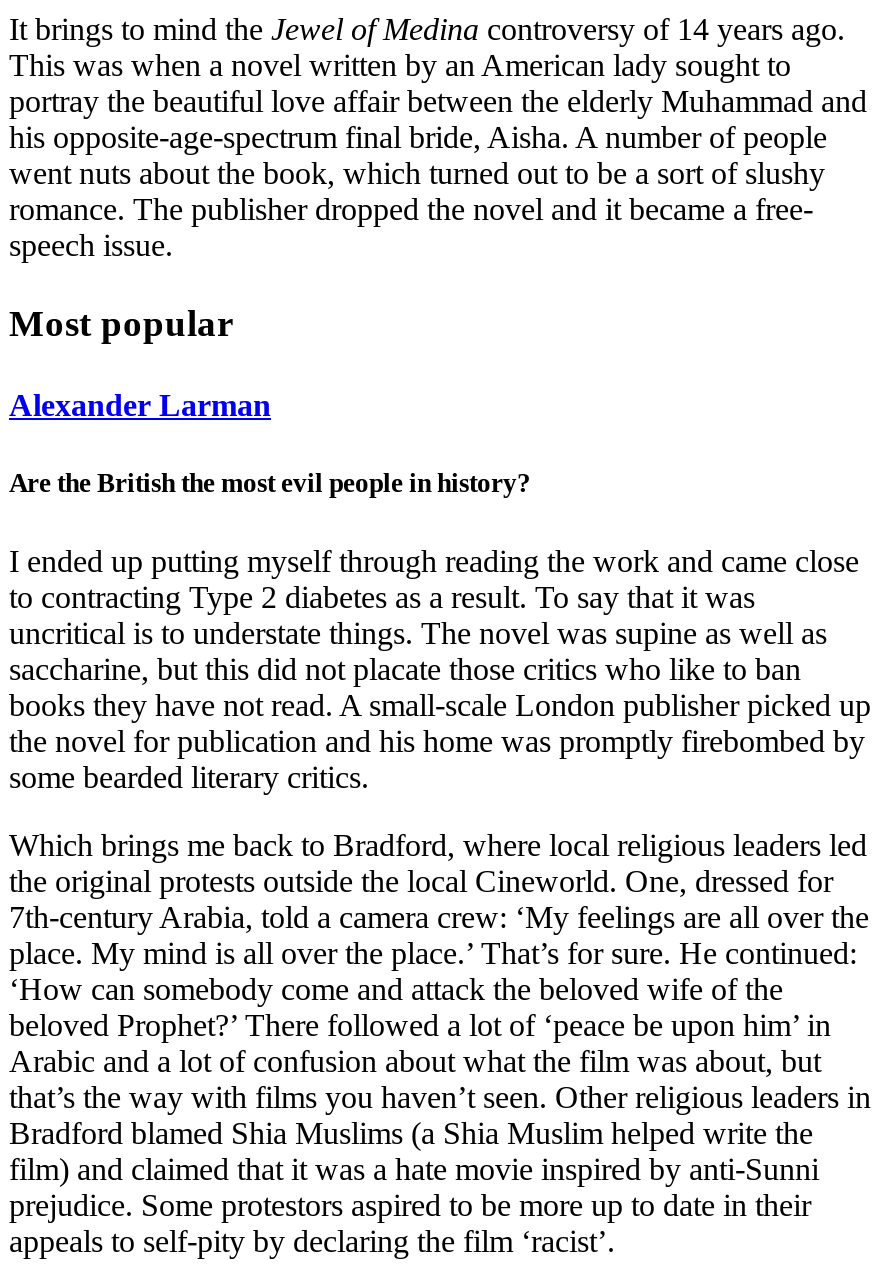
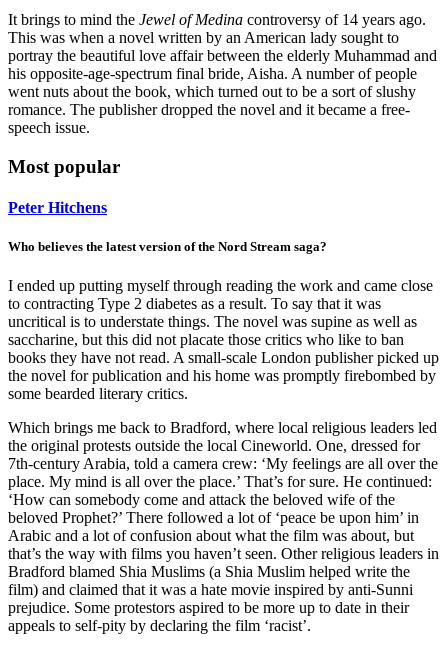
- Alexander Larman
+ Peter Hitchens

- Are the British the most evil people in history?
+ Who believes the latest version of the Nord Stream saga?
